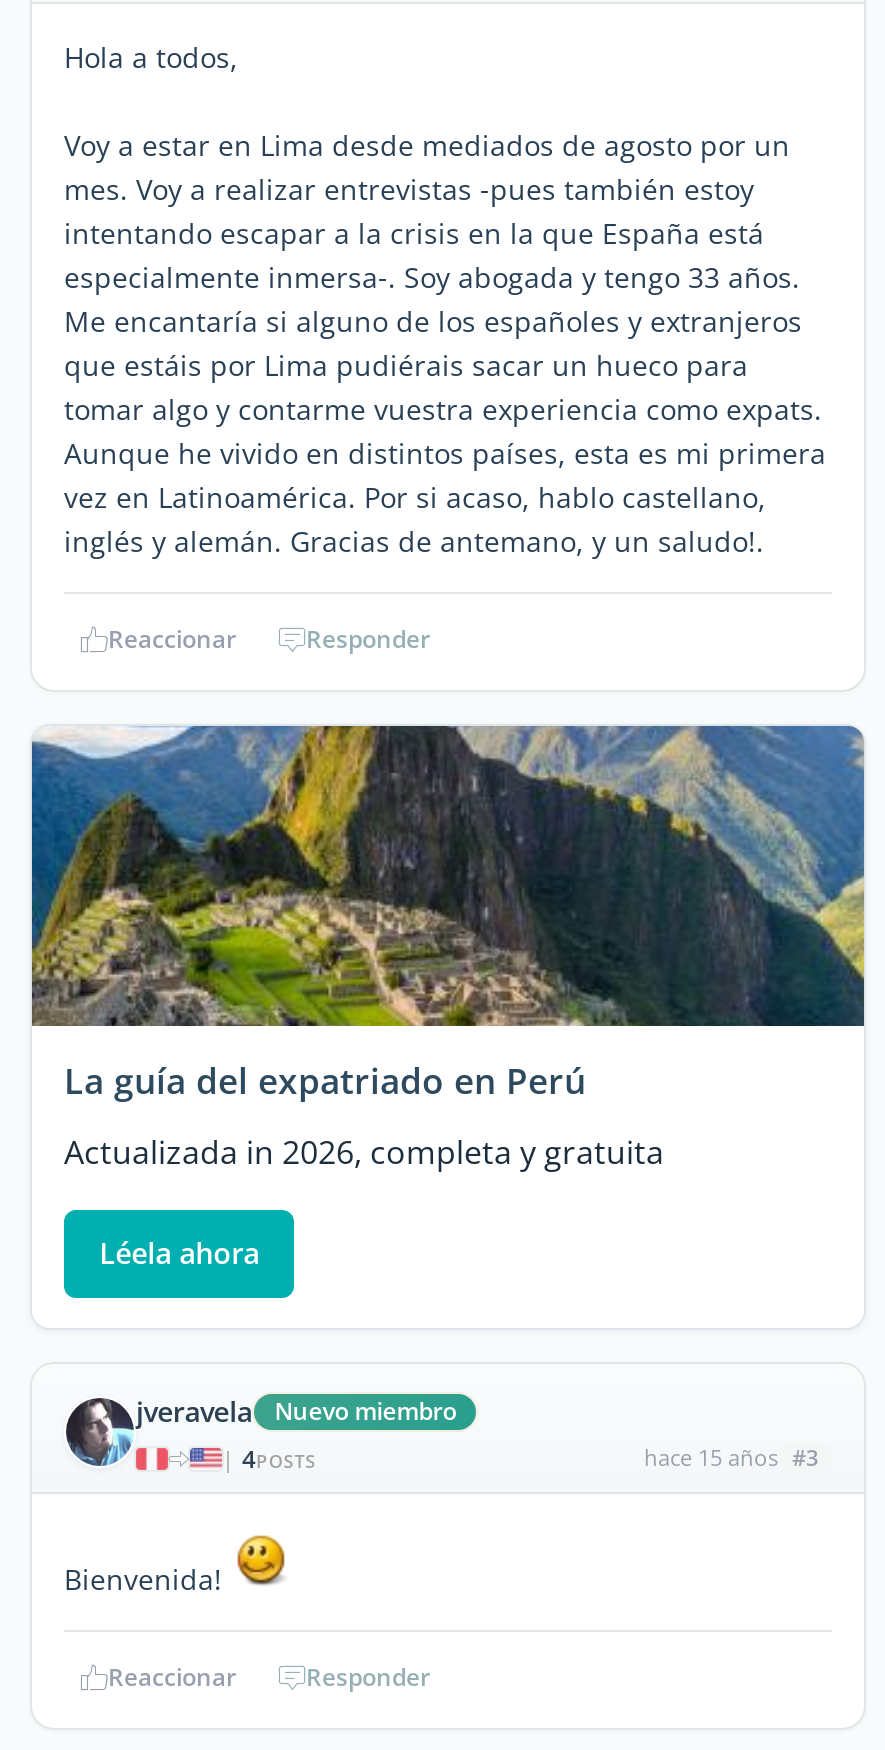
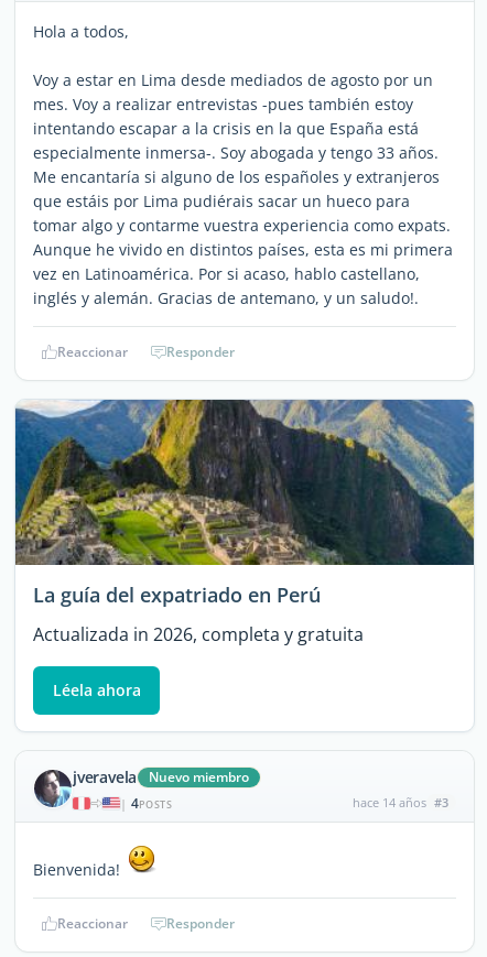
- hace 15 años #3
+ hace 14 años #3
